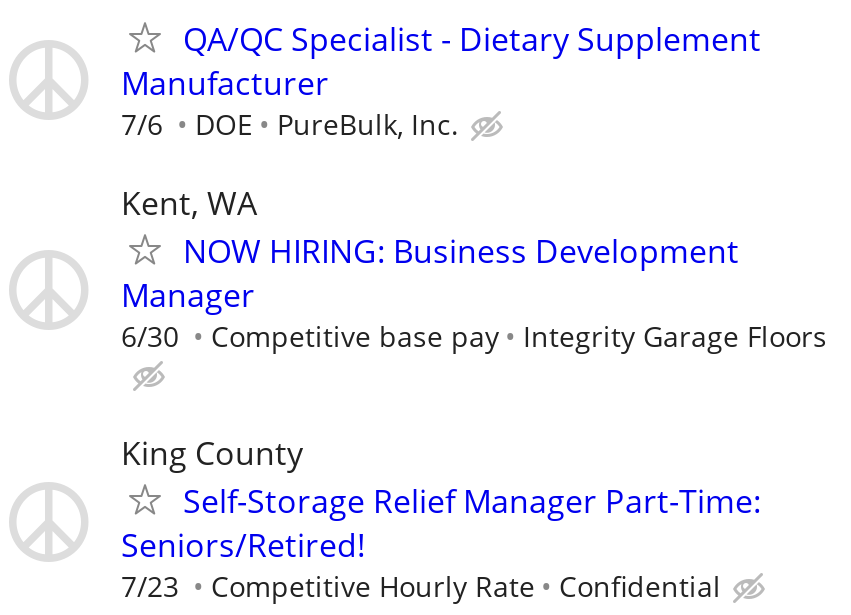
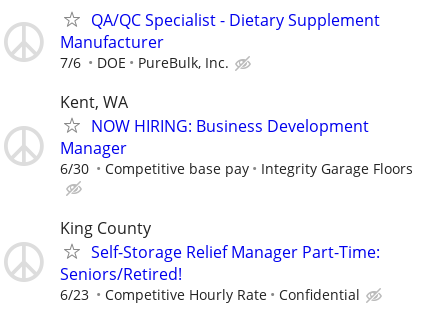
- 7/23 Competitive Hourly Rate Confidential
+ 6/23 Competitive Hourly Rate Confidential
